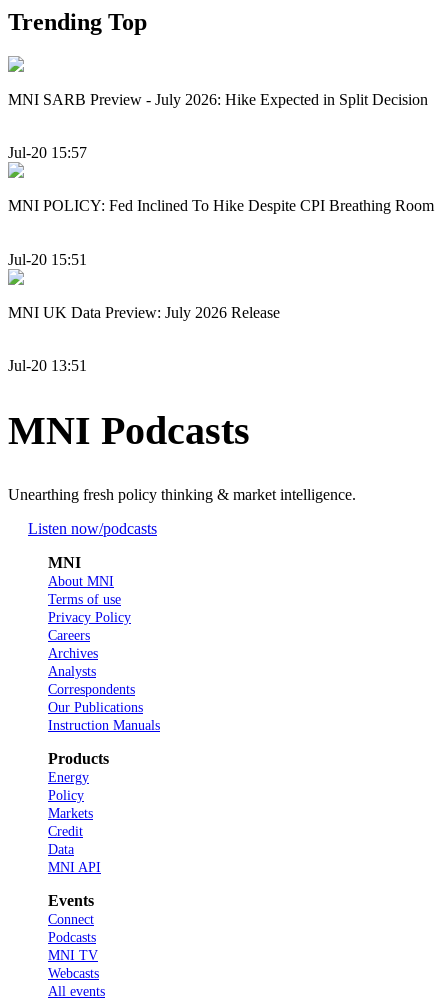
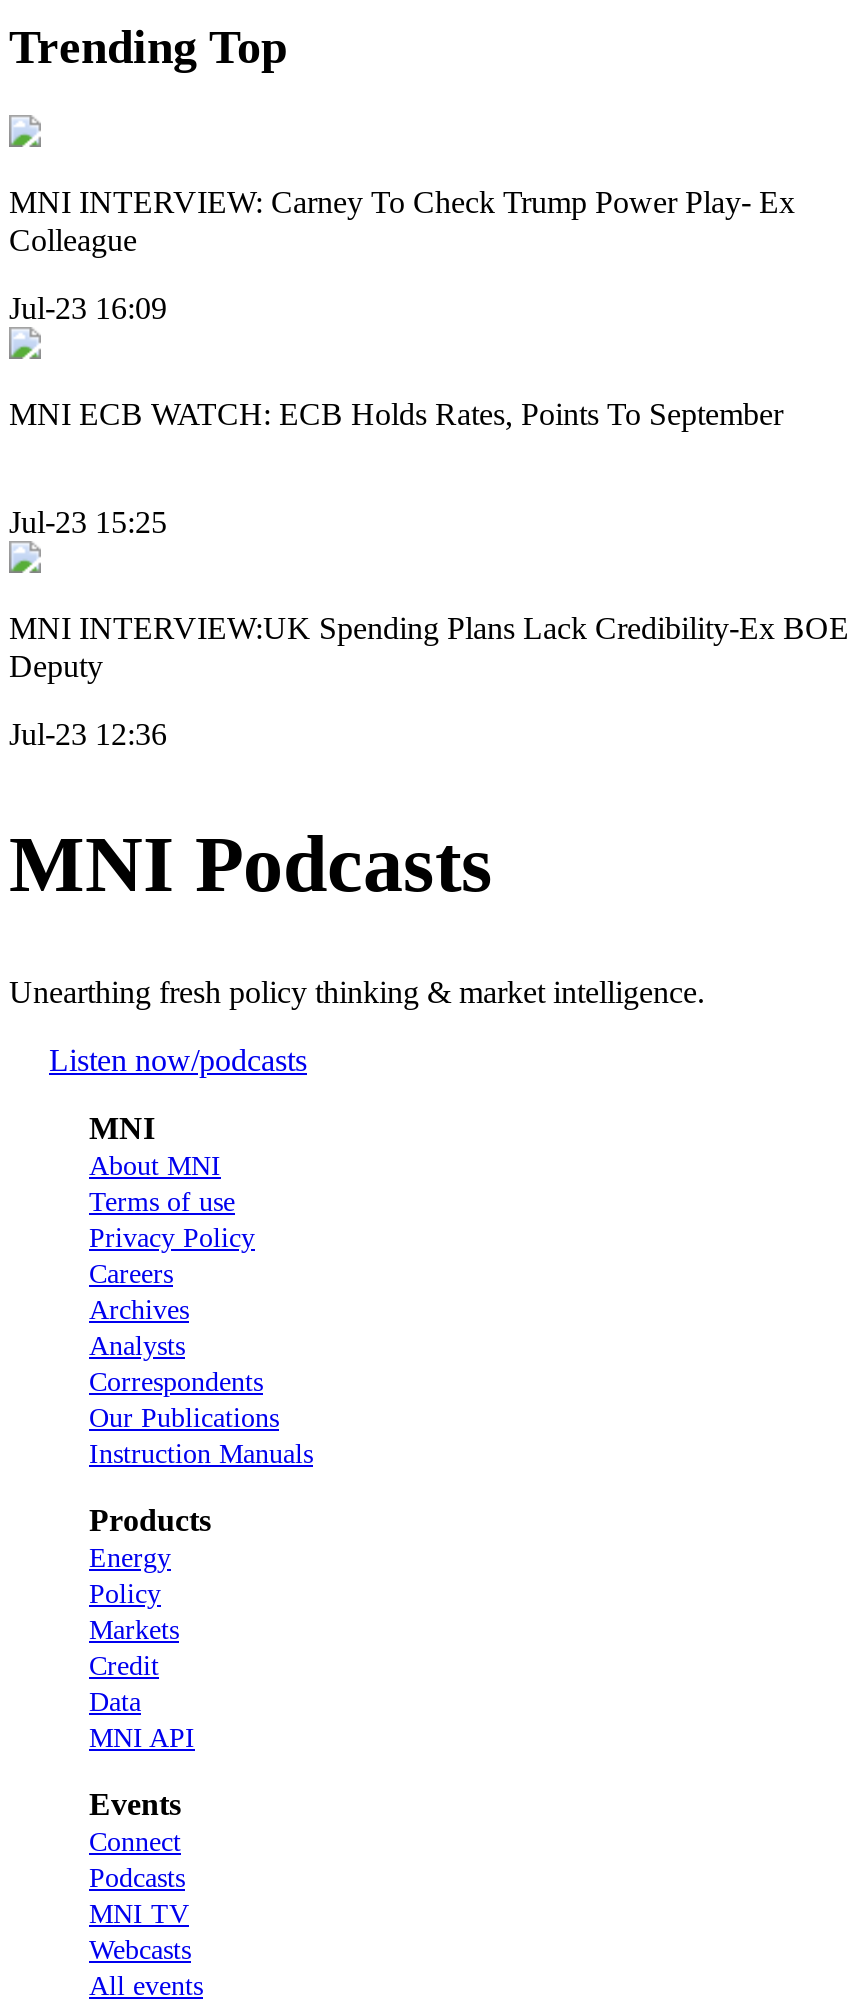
- MNI SARB Preview - July 2026: Hike Expected in Split Decision
+ MNI INTERVIEW: Carney To Check Trump Power Play- Ex
+ Colleague

- Jul-20 15:57
+ Jul-23 16:09

- MNI POLICY: Fed Inclined To Hike Despite CPI Breathing Room
+ MNI ECB WATCH: ECB Holds Rates, Points To September

- Jul-20 15:51
+ Jul-23 15:25

- MNI UK Data Preview: July 2026 Release
+ MNI INTERVIEW:UK Spending Plans Lack Credibility-Ex BOE
+ Deputy

- Jul-20 13:51
+ Jul-23 12:36
